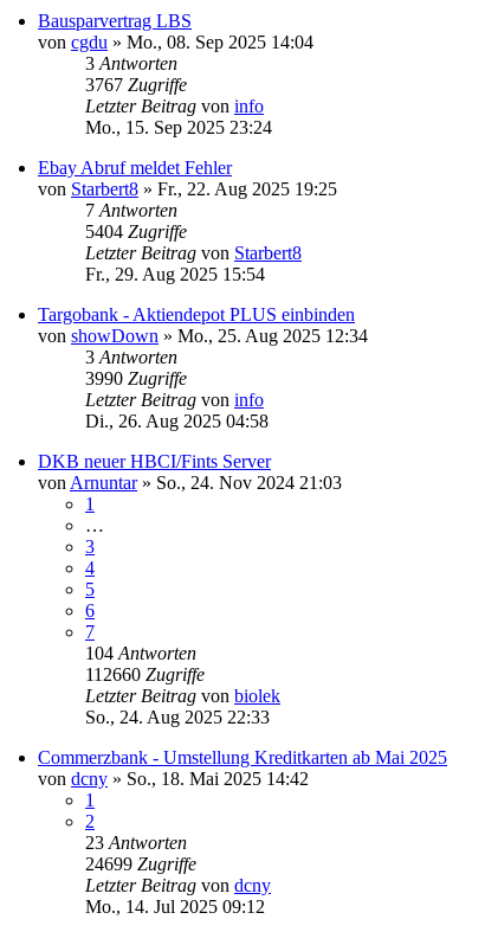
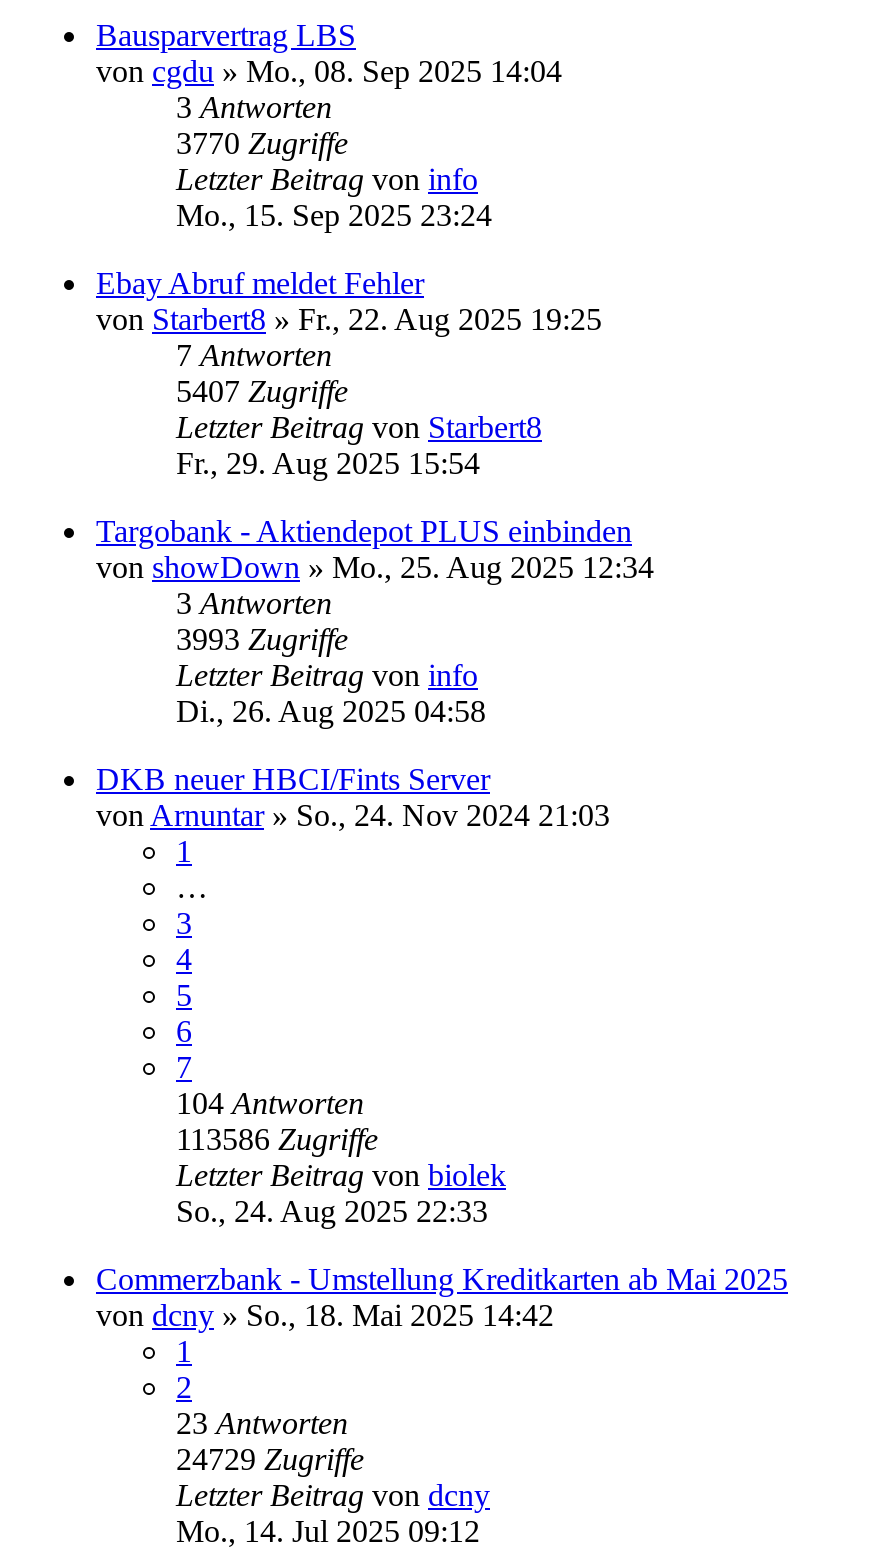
- 3767 Zugriffe
+ 3770 Zugriffe

- 5404 Zugriffe
+ 5407 Zugriffe

- 3990 Zugriffe
+ 3993 Zugriffe

- 112660 Zugriffe
+ 113586 Zugriffe

- 24699 Zugriffe
+ 24729 Zugriffe
